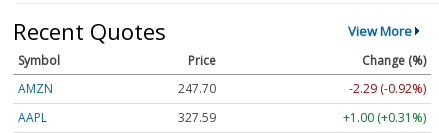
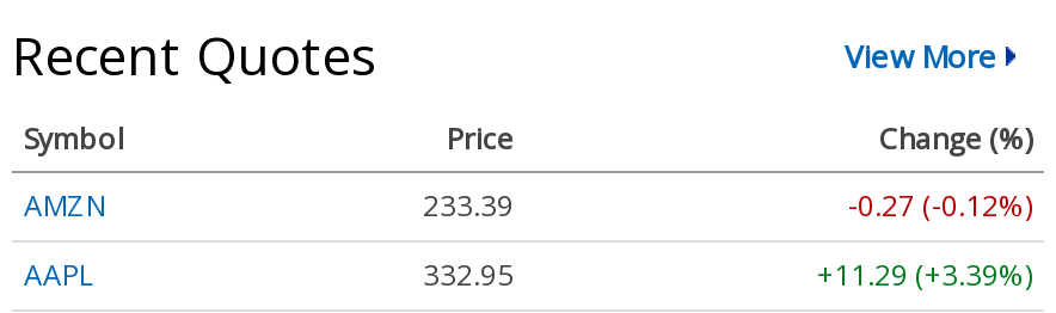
- 247.70
+ 233.39

- -2.29 (-0.92%)
+ -0.27 (-0.12%)

- 327.59
+ 332.95

- +1.00 (+0.31%)
+ +11.29 (+3.39%)
